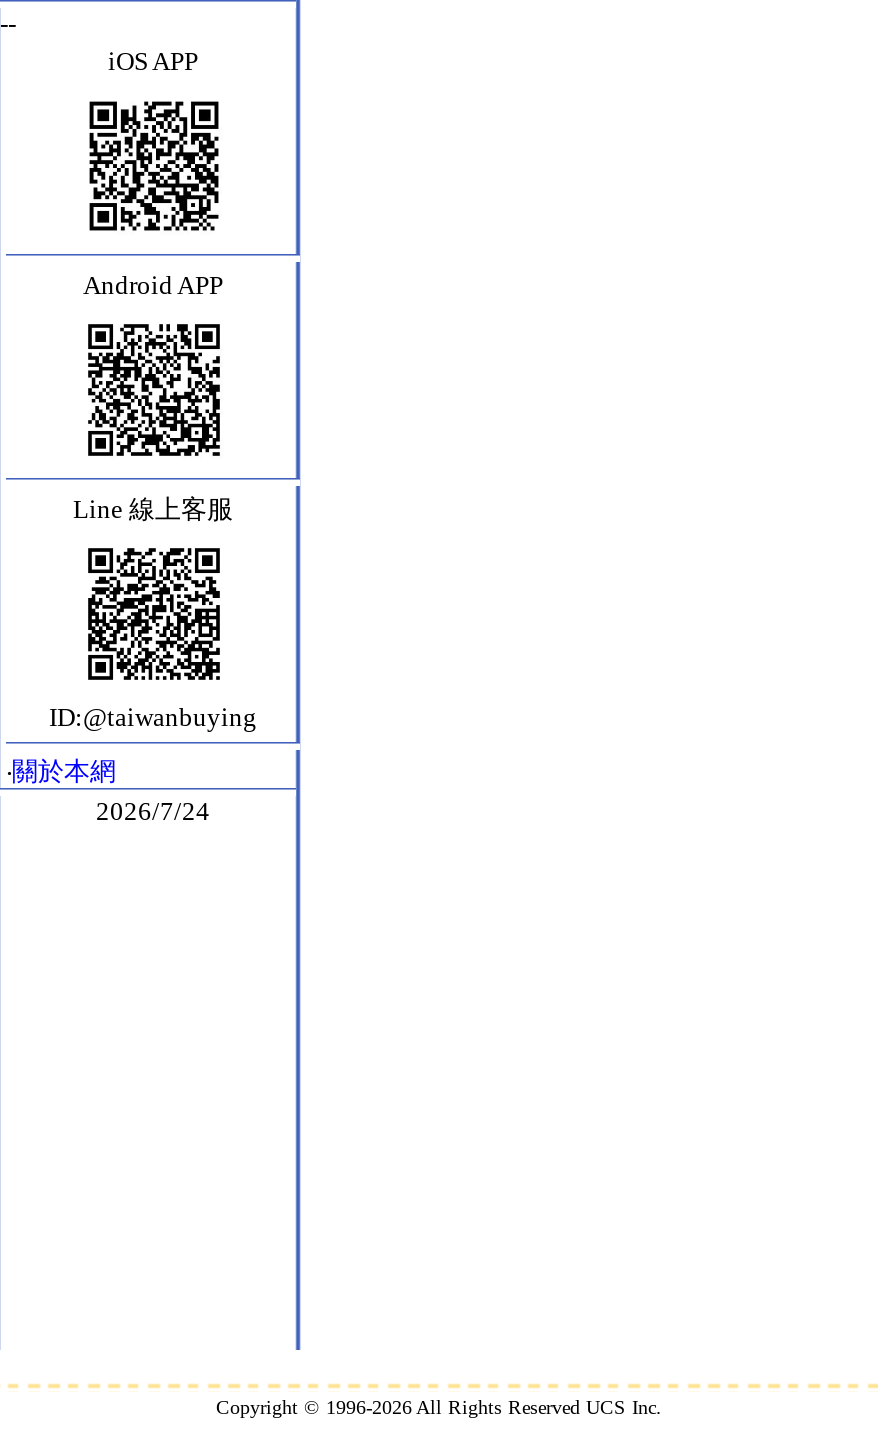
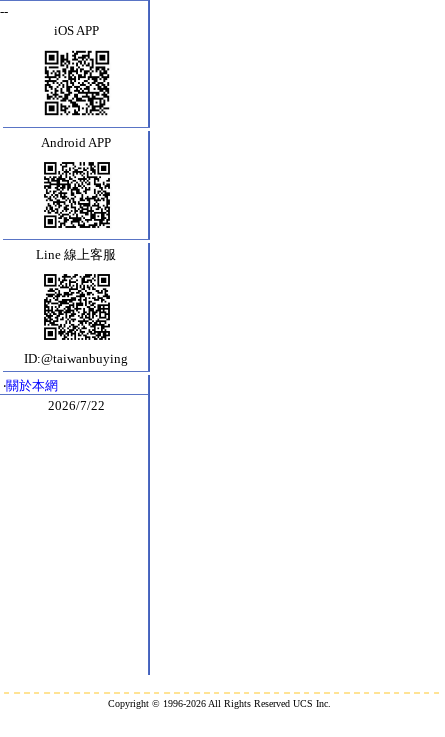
- 2026/7/24
+ 2026/7/22
